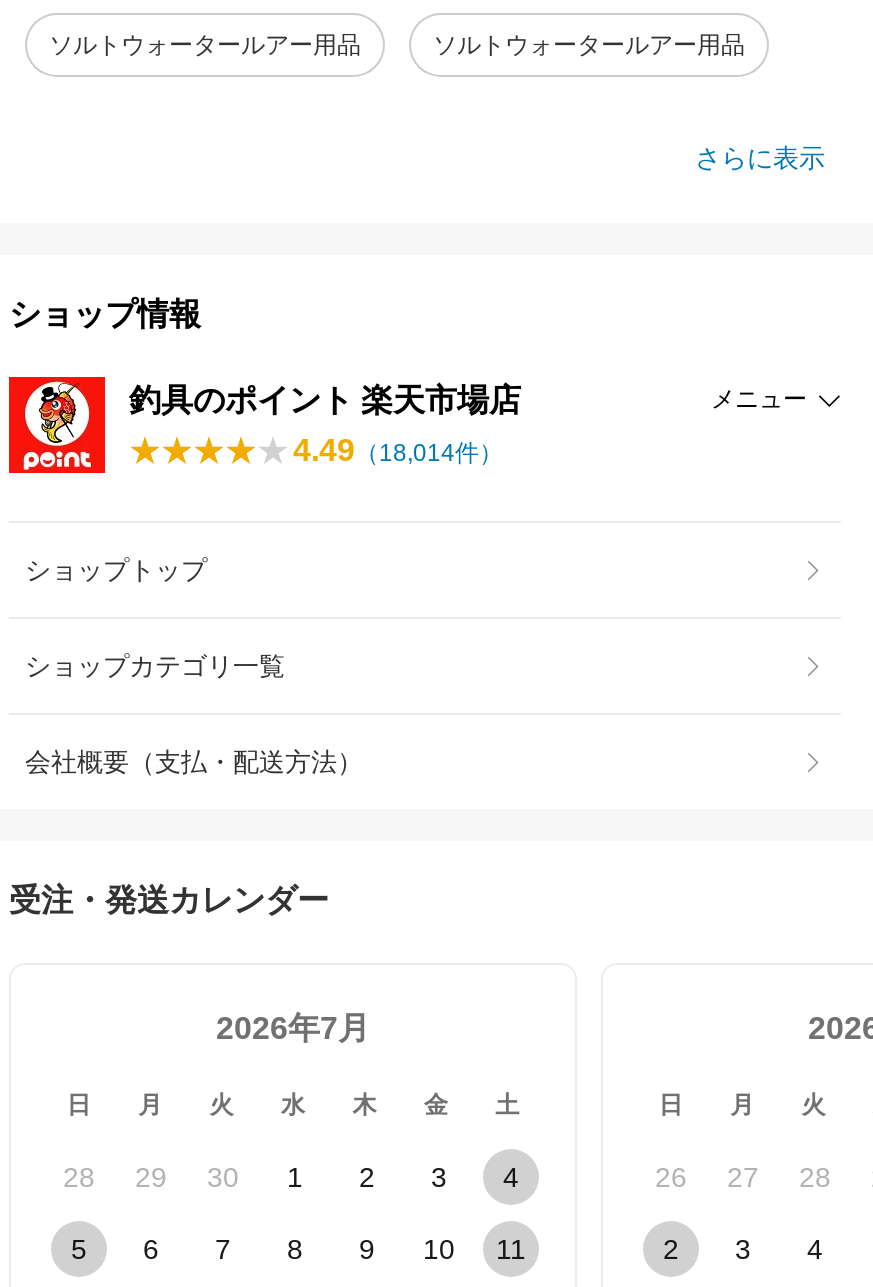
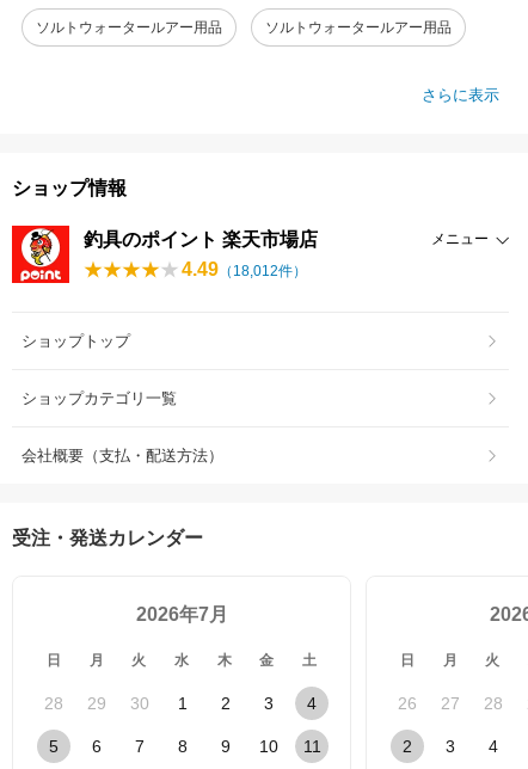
- 4.49（18,014件）
+ 4.49（18,012件）
